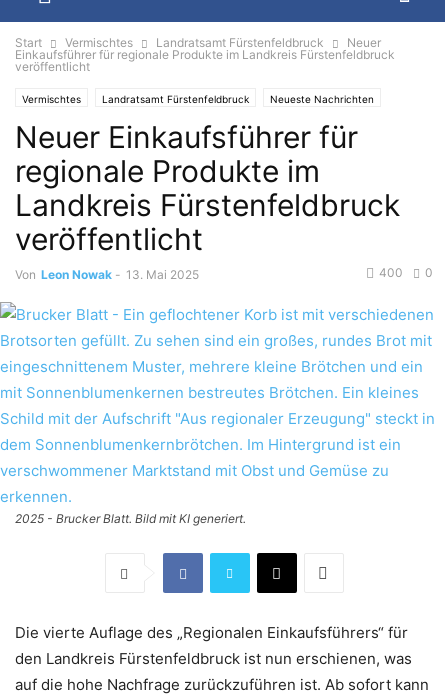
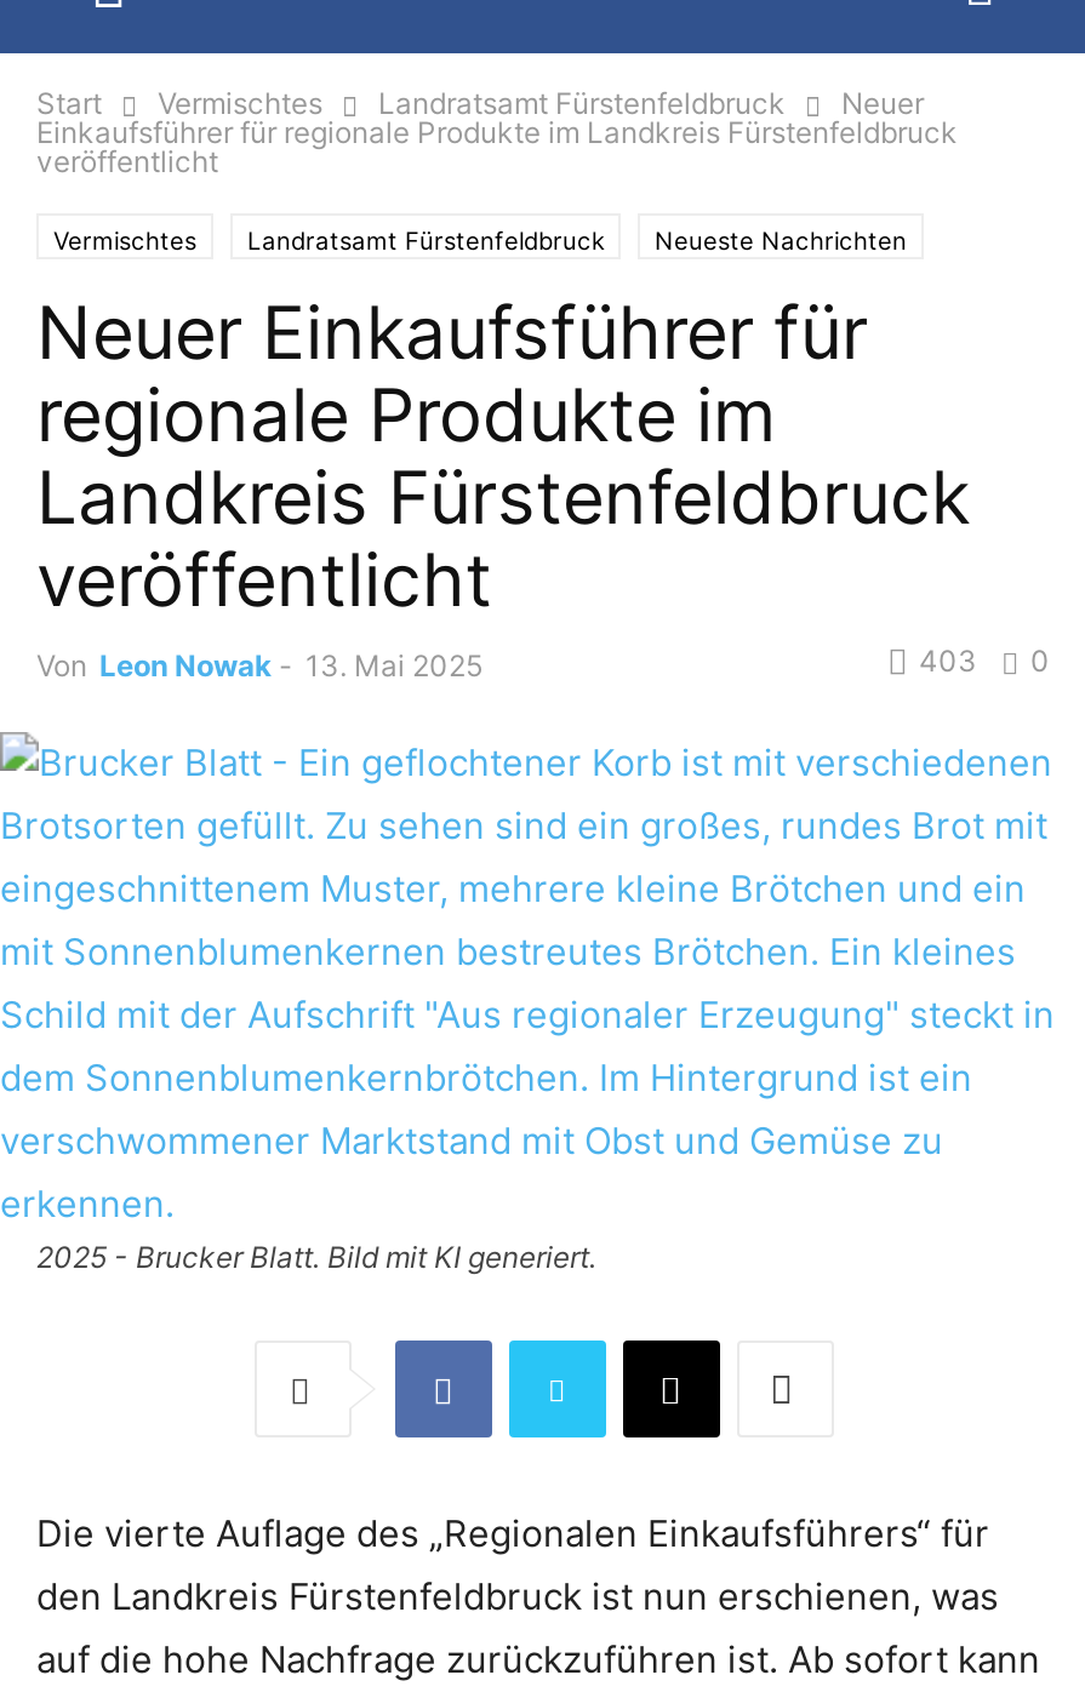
- 400 0
+ 403 0
